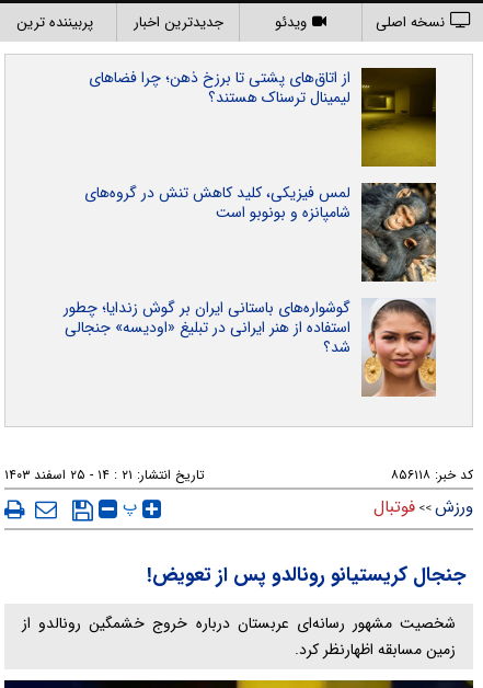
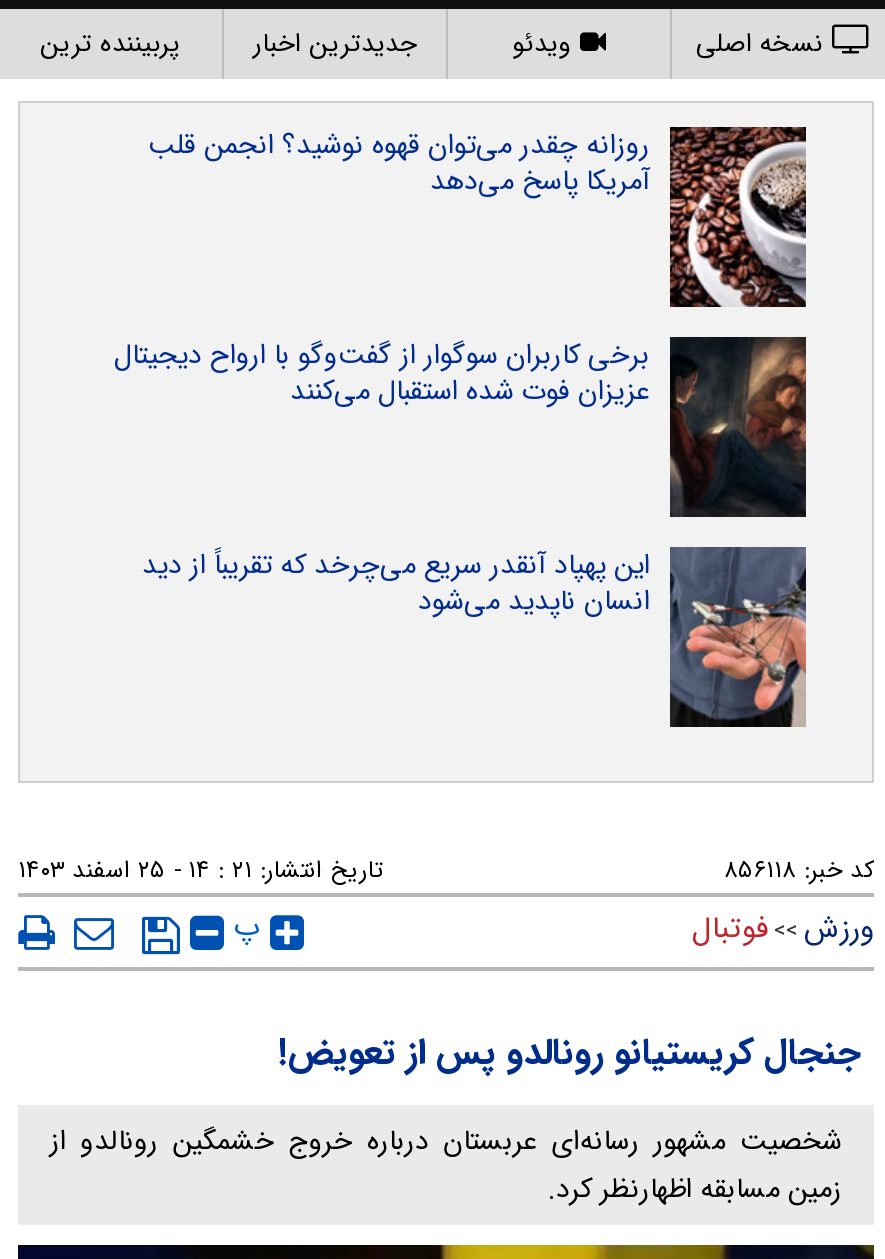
- [image]
- از اتاق‌های پشتی تا برزخ ذهن؛ چرا فضاهای
- لیمینال ترسناک هستند؟
+ [image]
+ روزانه چقدر می‌توان قهوه نوشید؟ انجمن قلب
+ آمریکا پاسخ می‌دهد

- [image]
- لمس فیزیکی، کلید کاهش تنش در گروه‌های
- شامپانزه و بونوبو است
+ [image]
+ برخی کاربران سوگوار از گفت‌وگو با ارواح دیجیتال
+ عزیزان فوت شده استقبال می‌کنند

- [image]
- گوشواره‌های باستانی ایران بر گوش زندایا؛ چطور
- استفاده از هنر ایرانی در تبلیغ «اودیسه» جنجالی
- شد؟
+ [image]
+ این پهپاد آنقدر سریع می‌چرخد که تقریباً از دید
+ انسان ناپدید می‌شود
